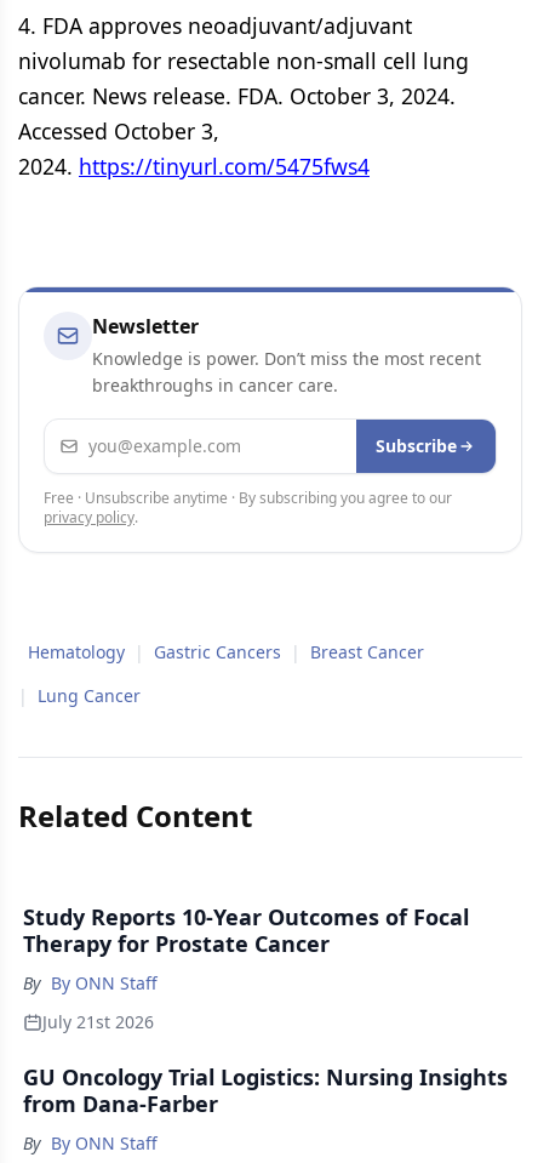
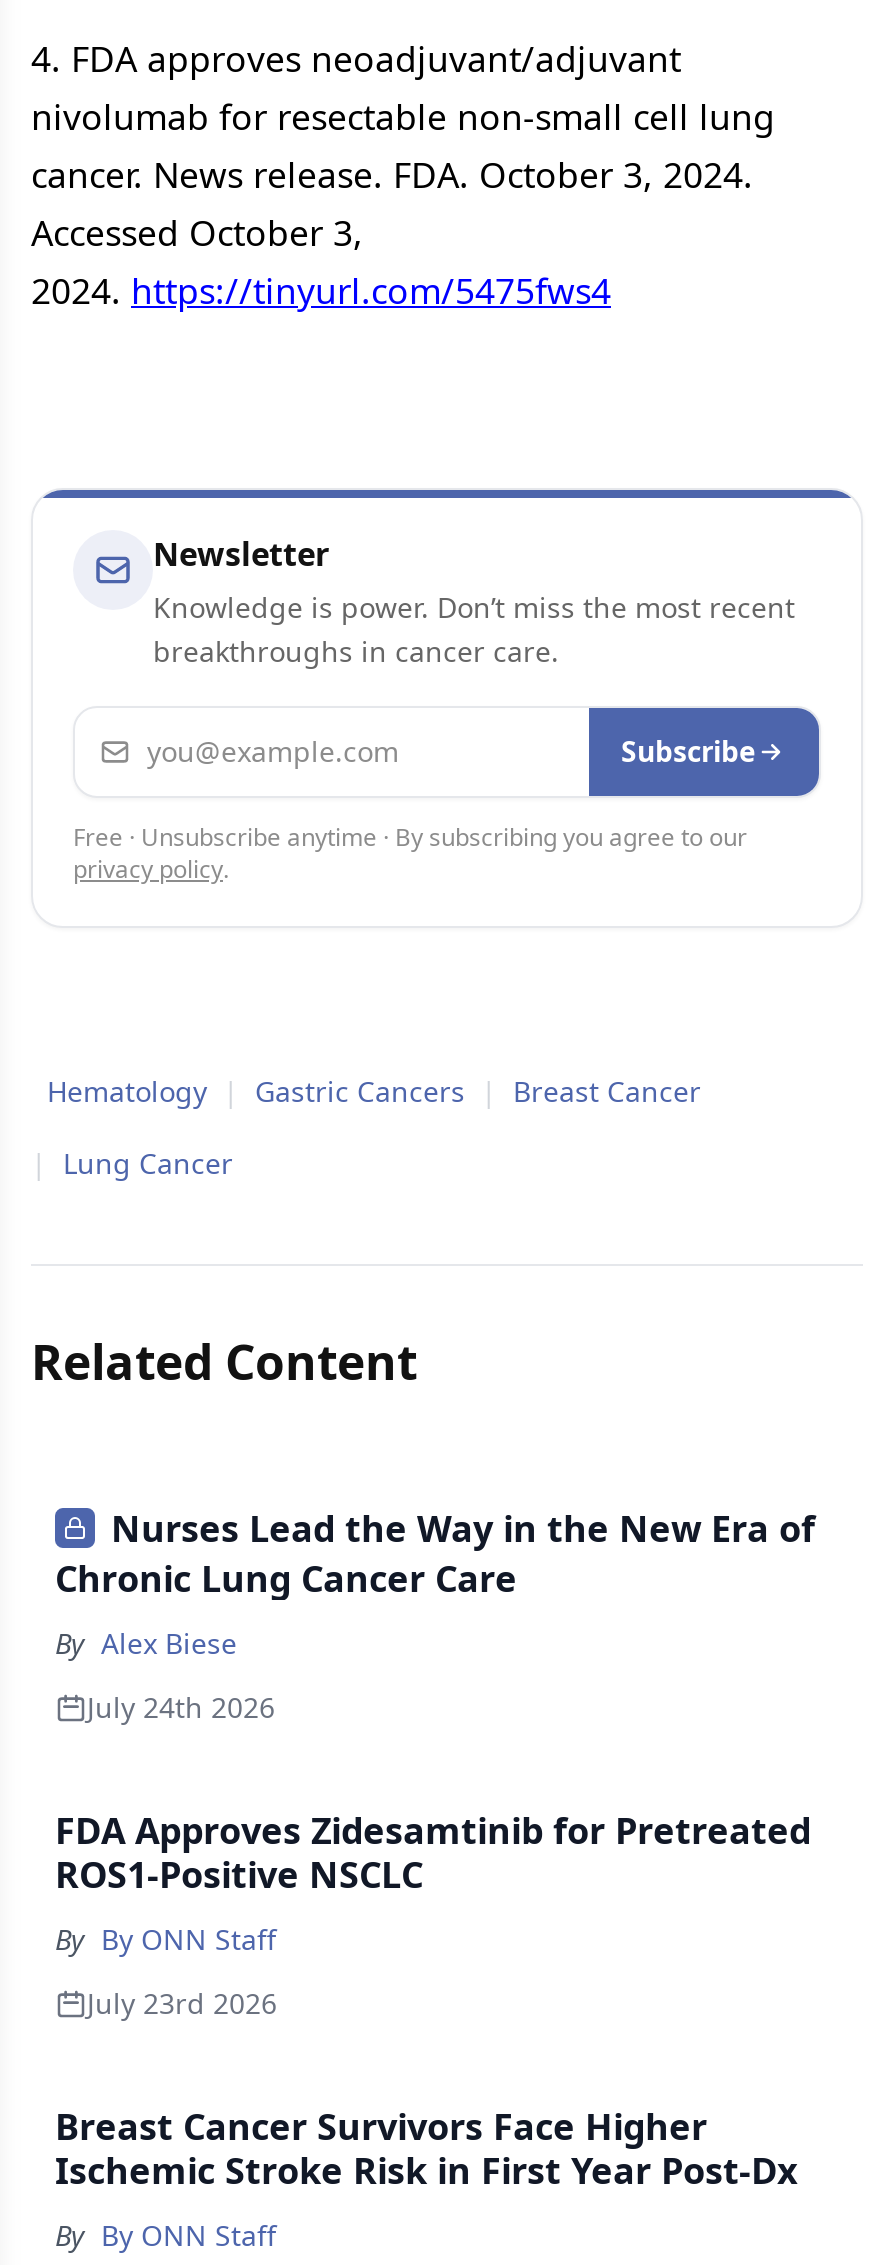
- Study Reports 10-Year Outcomes of Focal
- Therapy for Prostate Cancer
+ Nurses Lead the Way in the New Era of
+ Chronic Lung Cancer Care
+ By Alex Biese
+ July 24th 2026
+ FDA Approves Zidesamtinib for Pretreated
+ ROS1-Positive NSCLC

- July 21st 2026
+ July 23rd 2026

- GU Oncology Trial Logistics: Nursing Insights
- from Dana-Farber
+ Breast Cancer Survivors Face Higher
+ Ischemic Stroke Risk in First Year Post-Dx
